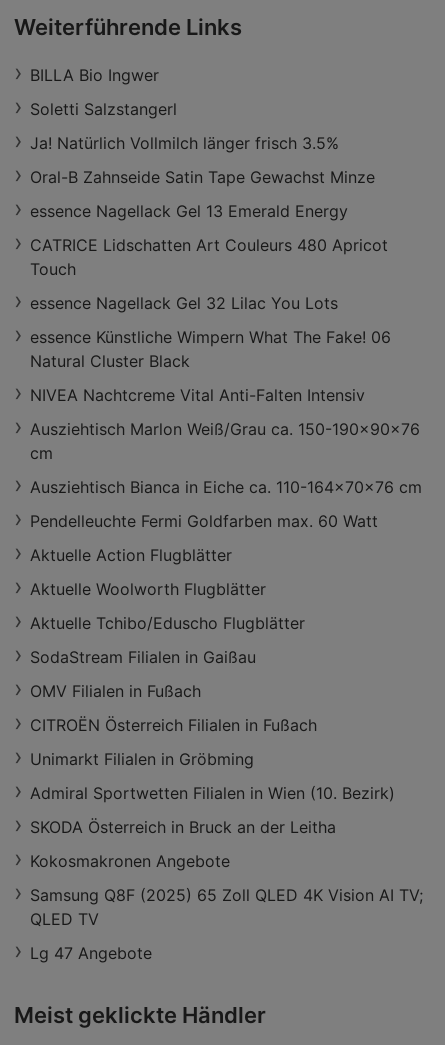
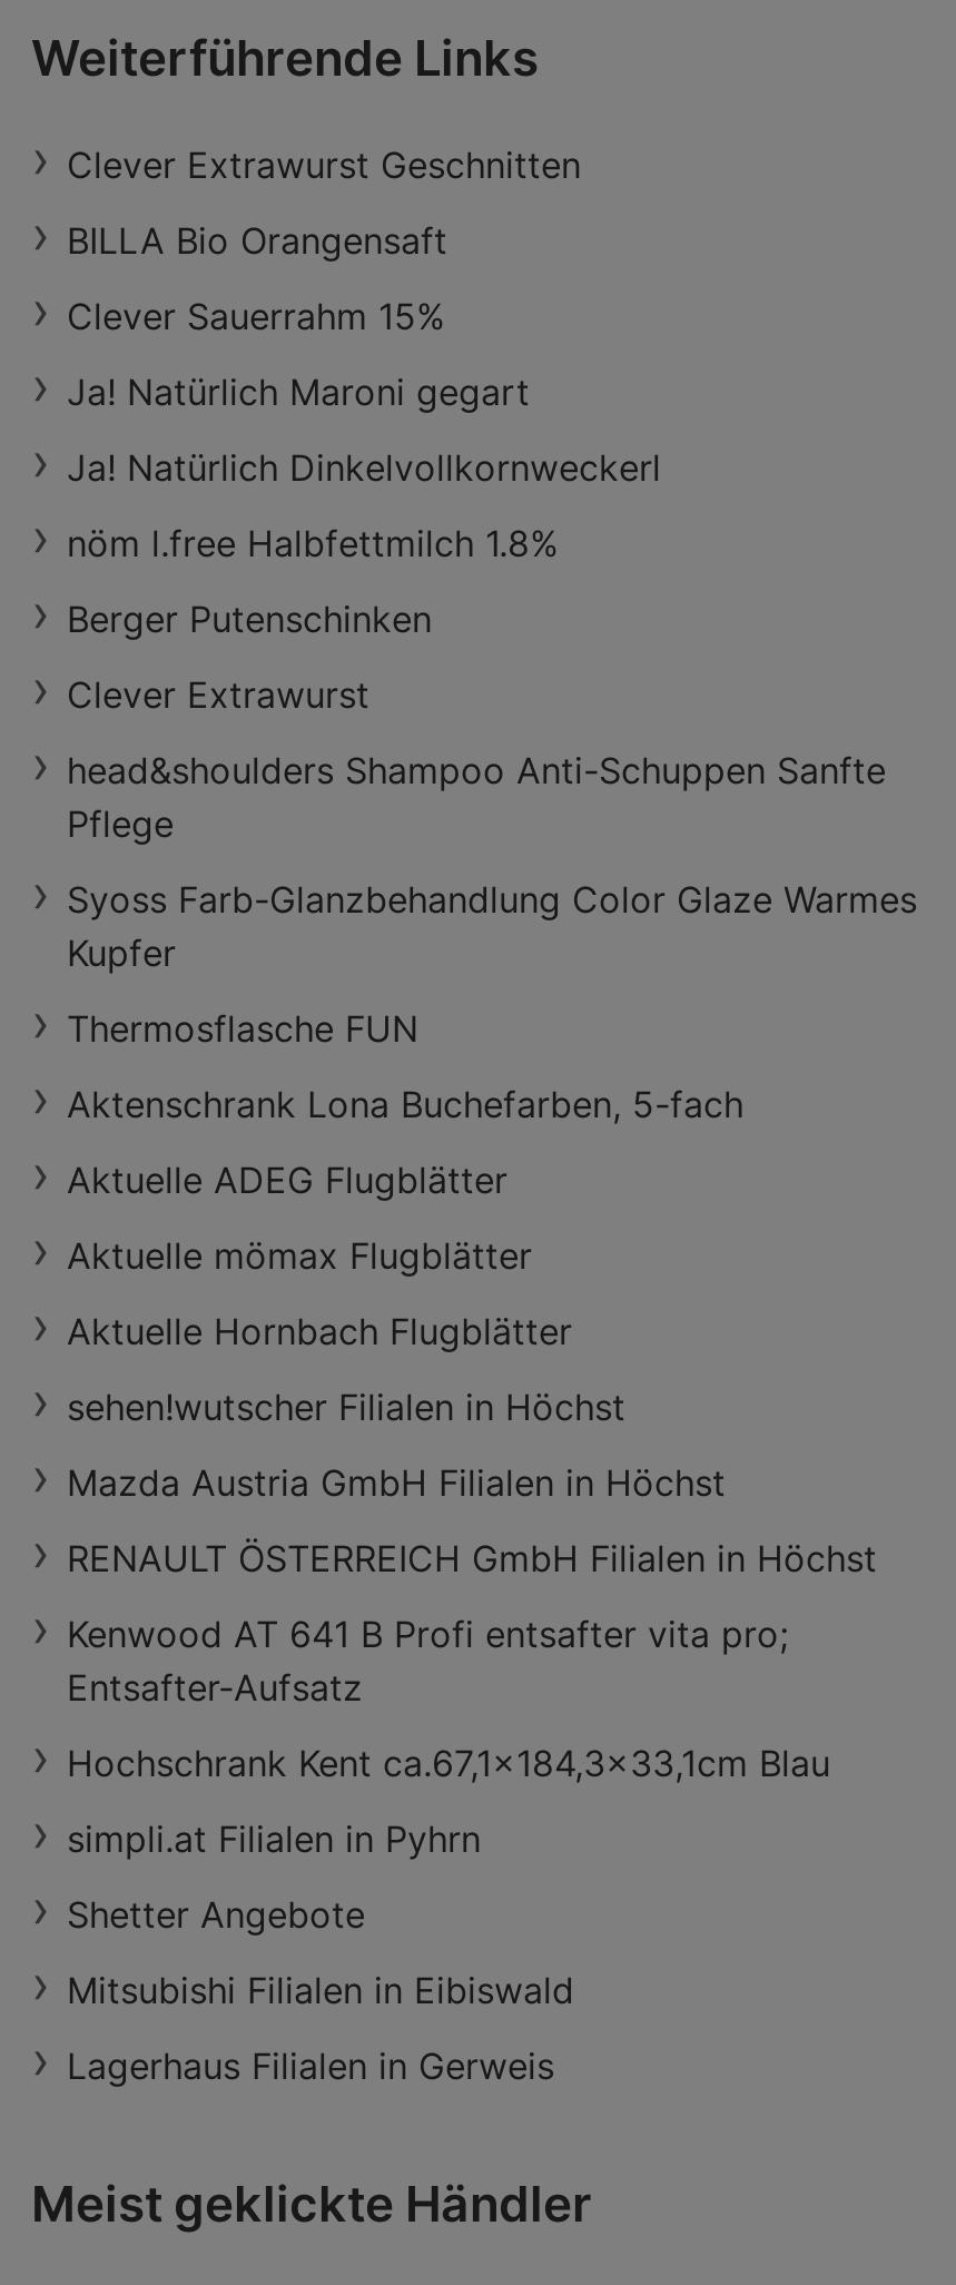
- BILLA Bio Ingwer
+ Clever Extrawurst Geschnitten

- Soletti Salzstangerl
+ BILLA Bio Orangensaft

- Ja! Natürlich Vollmilch länger frisch 3.5%
+ Clever Sauerrahm 15%

- Oral-B Zahnseide Satin Tape Gewachst Minze
+ Ja! Natürlich Maroni gegart

- essence Nagellack Gel 13 Emerald Energy
+ Ja! Natürlich Dinkelvollkornweckerl

- CATRICE Lidschatten Art Couleurs 480 Apricot
- Touch
+ nöm l.free Halbfettmilch 1.8%

- essence Nagellack Gel 32 Lilac You Lots
+ Berger Putenschinken

- essence Künstliche Wimpern What The Fake! 06
- Natural Cluster Black
+ Clever Extrawurst

- NIVEA Nachtcreme Vital Anti-Falten Intensiv
+ head&shoulders Shampoo Anti-Schuppen Sanfte
+ Pflege

- Ausziehtisch Marlon Weiß/Grau ca. 150-190x90x76
- cm
+ Syoss Farb-Glanzbehandlung Color Glaze Warmes
+ Kupfer

- Ausziehtisch Bianca in Eiche ca. 110-164x70x76 cm
+ Thermosflasche FUN

- Pendelleuchte Fermi Goldfarben max. 60 Watt
+ Aktenschrank Lona Buchefarben, 5-fach

- Aktuelle Action Flugblätter
+ Aktuelle ADEG Flugblätter

- Aktuelle Woolworth Flugblätter
+ Aktuelle mömax Flugblätter

- Aktuelle Tchibo/Eduscho Flugblätter
+ Aktuelle Hornbach Flugblätter

- SodaStream Filialen in Gaißau
+ sehen!wutscher Filialen in Höchst

- OMV Filialen in Fußach
+ Mazda Austria GmbH Filialen in Höchst

- CITROËN Österreich Filialen in Fußach
+ RENAULT ÖSTERREICH GmbH Filialen in Höchst

- Unimarkt Filialen in Gröbming
+ Kenwood AT 641 B Profi entsafter vita pro;
+ Entsafter-Aufsatz

- Admiral Sportwetten Filialen in Wien (10. Bezirk)
+ Hochschrank Kent ca.67,1x184,3x33,1cm Blau

- SKODA Österreich in Bruck an der Leitha
+ simpli.at Filialen in Pyhrn

- Kokosmakronen Angebote
+ Shetter Angebote

- Samsung Q8F (2025) 65 Zoll QLED 4K Vision AI TV;
- QLED TV
+ Mitsubishi Filialen in Eibiswald

- Lg 47 Angebote
+ Lagerhaus Filialen in Gerweis
